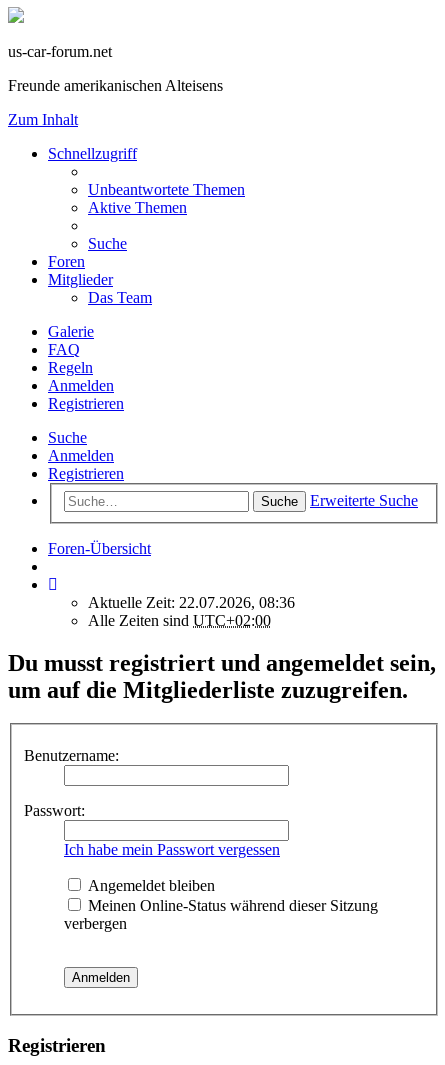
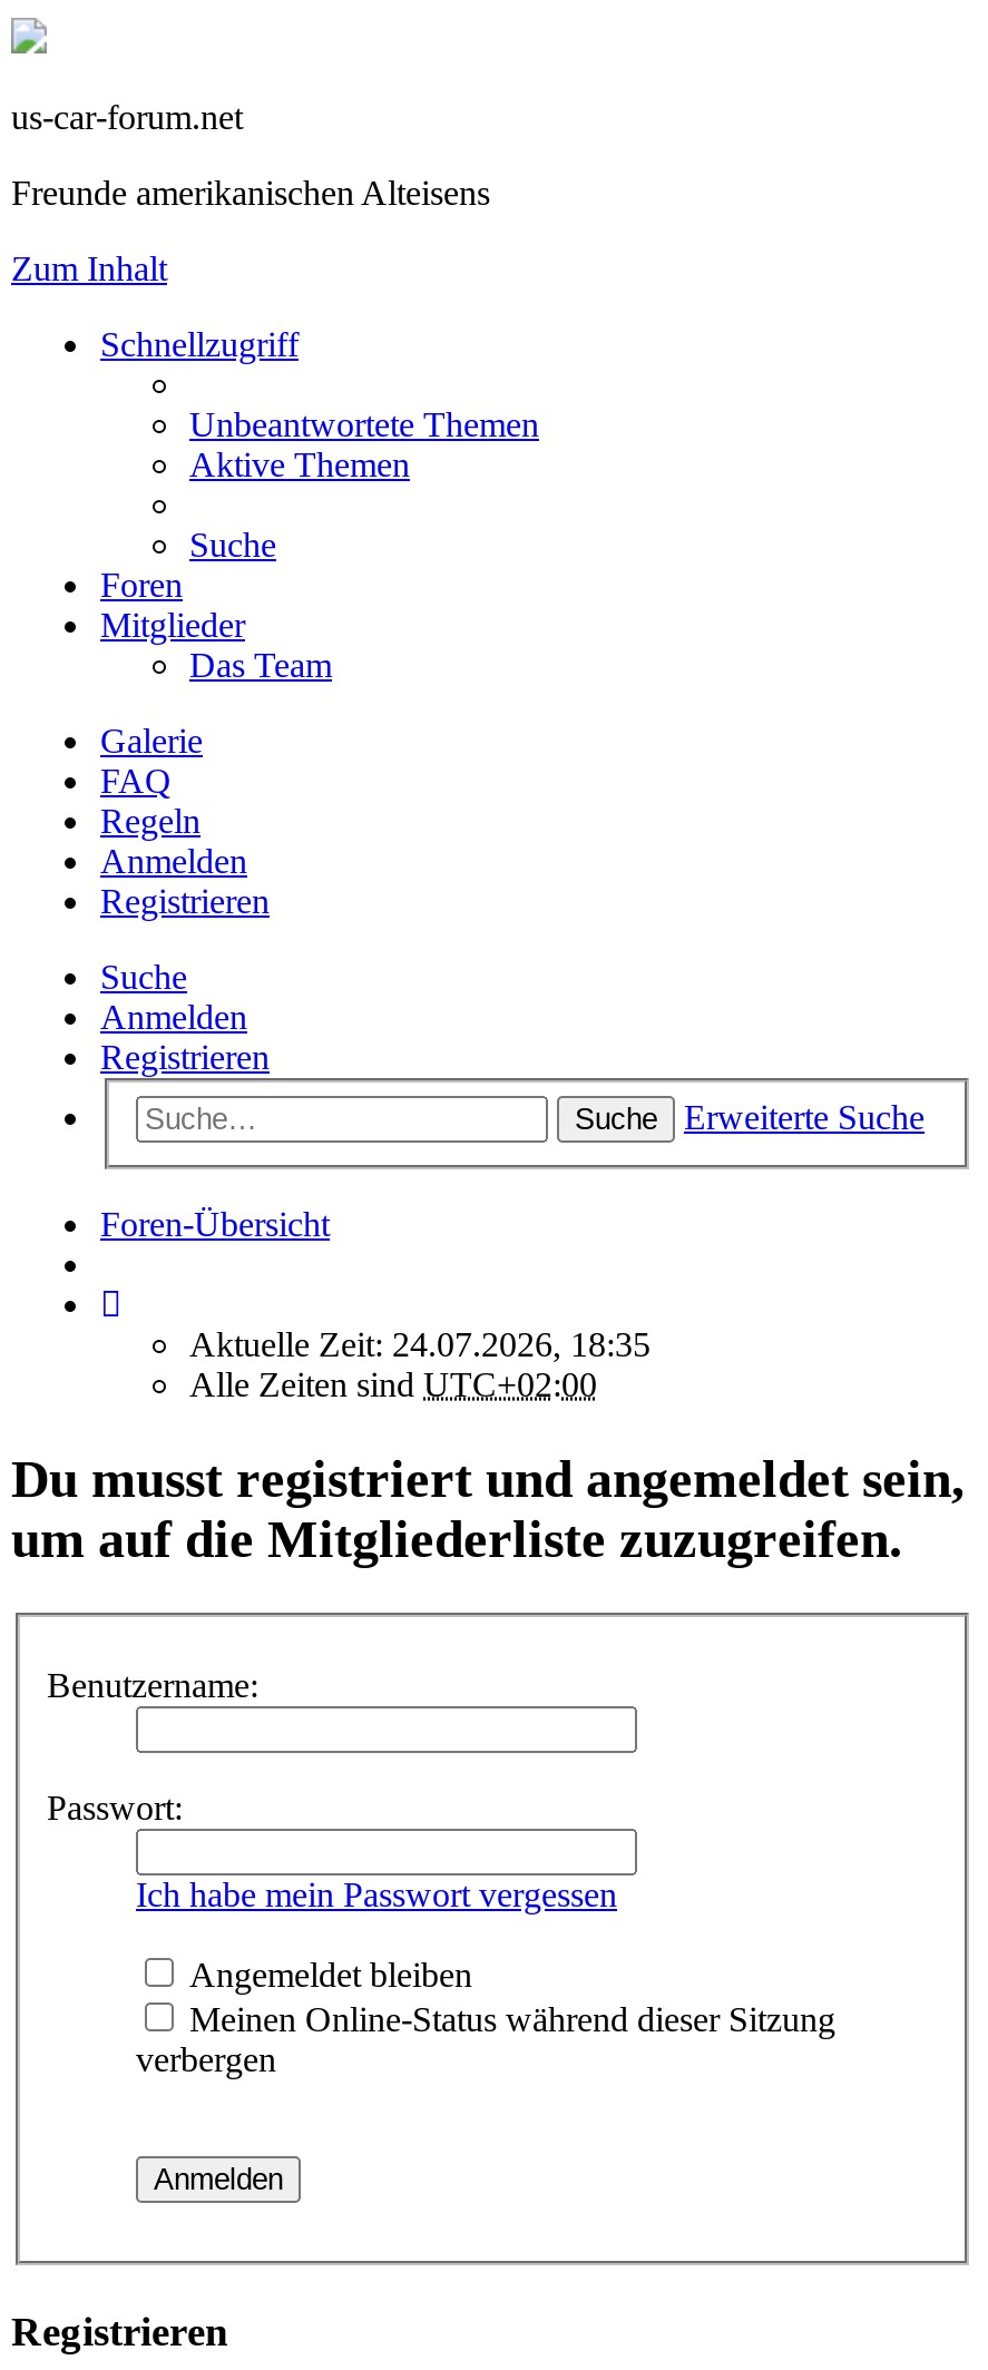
- Aktuelle Zeit: 22.07.2026, 08:36
+ Aktuelle Zeit: 24.07.2026, 18:35
